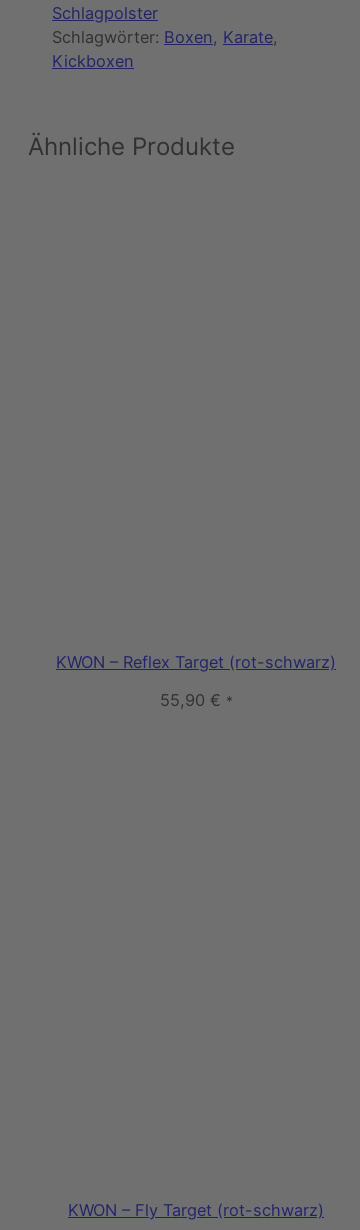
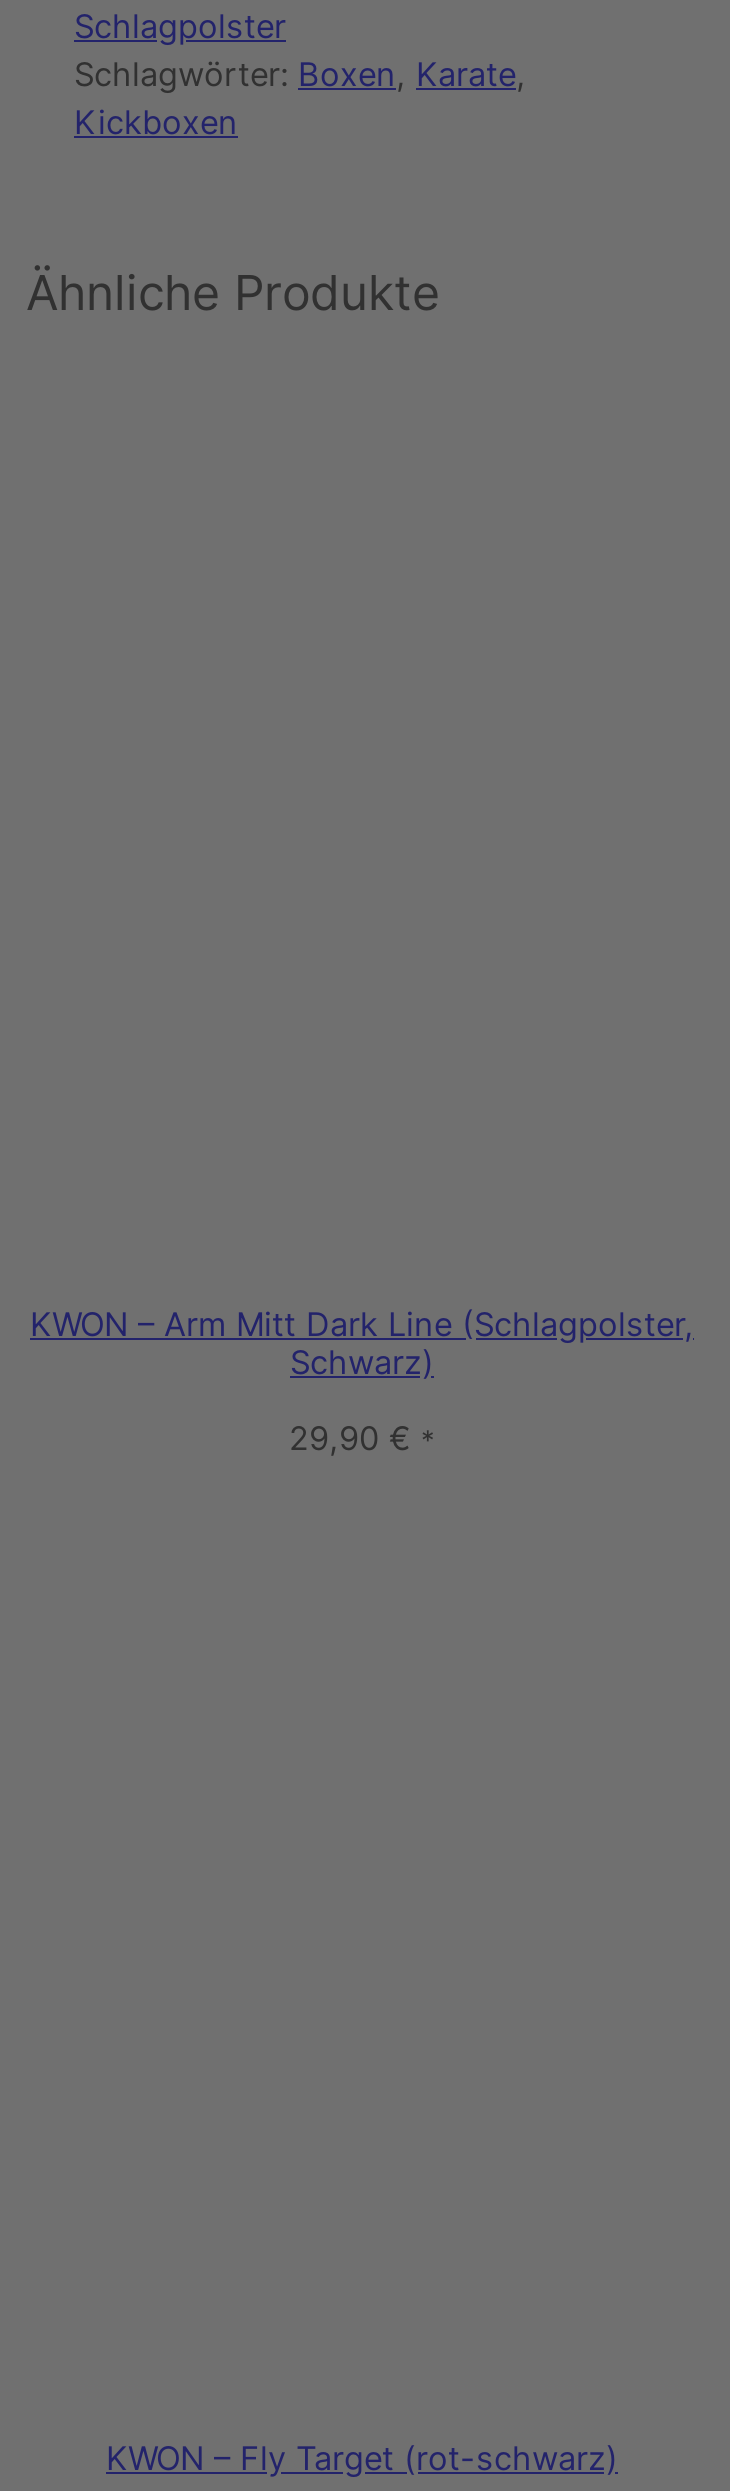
- KWON – Reflex Target (rot-schwarz)
+ KWON – Arm Mitt Dark Line (Schlagpolster,
+ Schwarz)

- 55,90 € *
+ 29,90 € *
